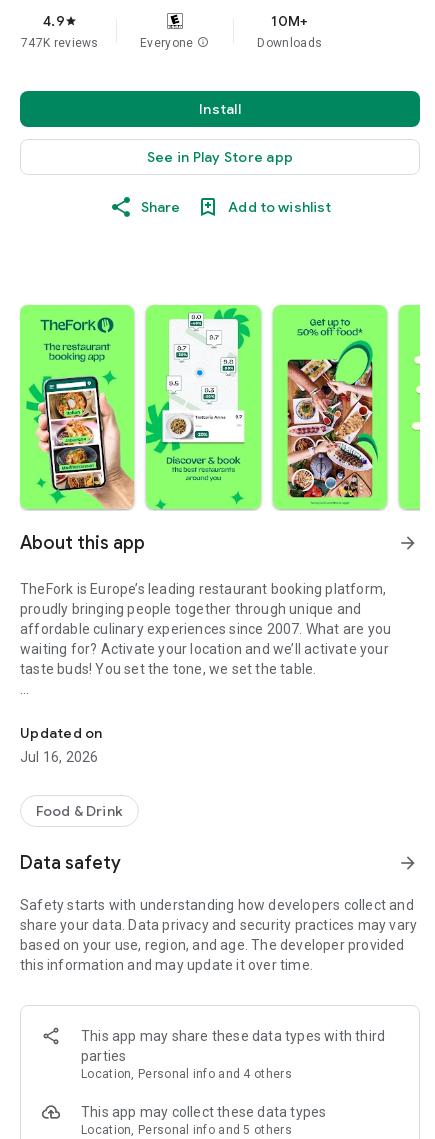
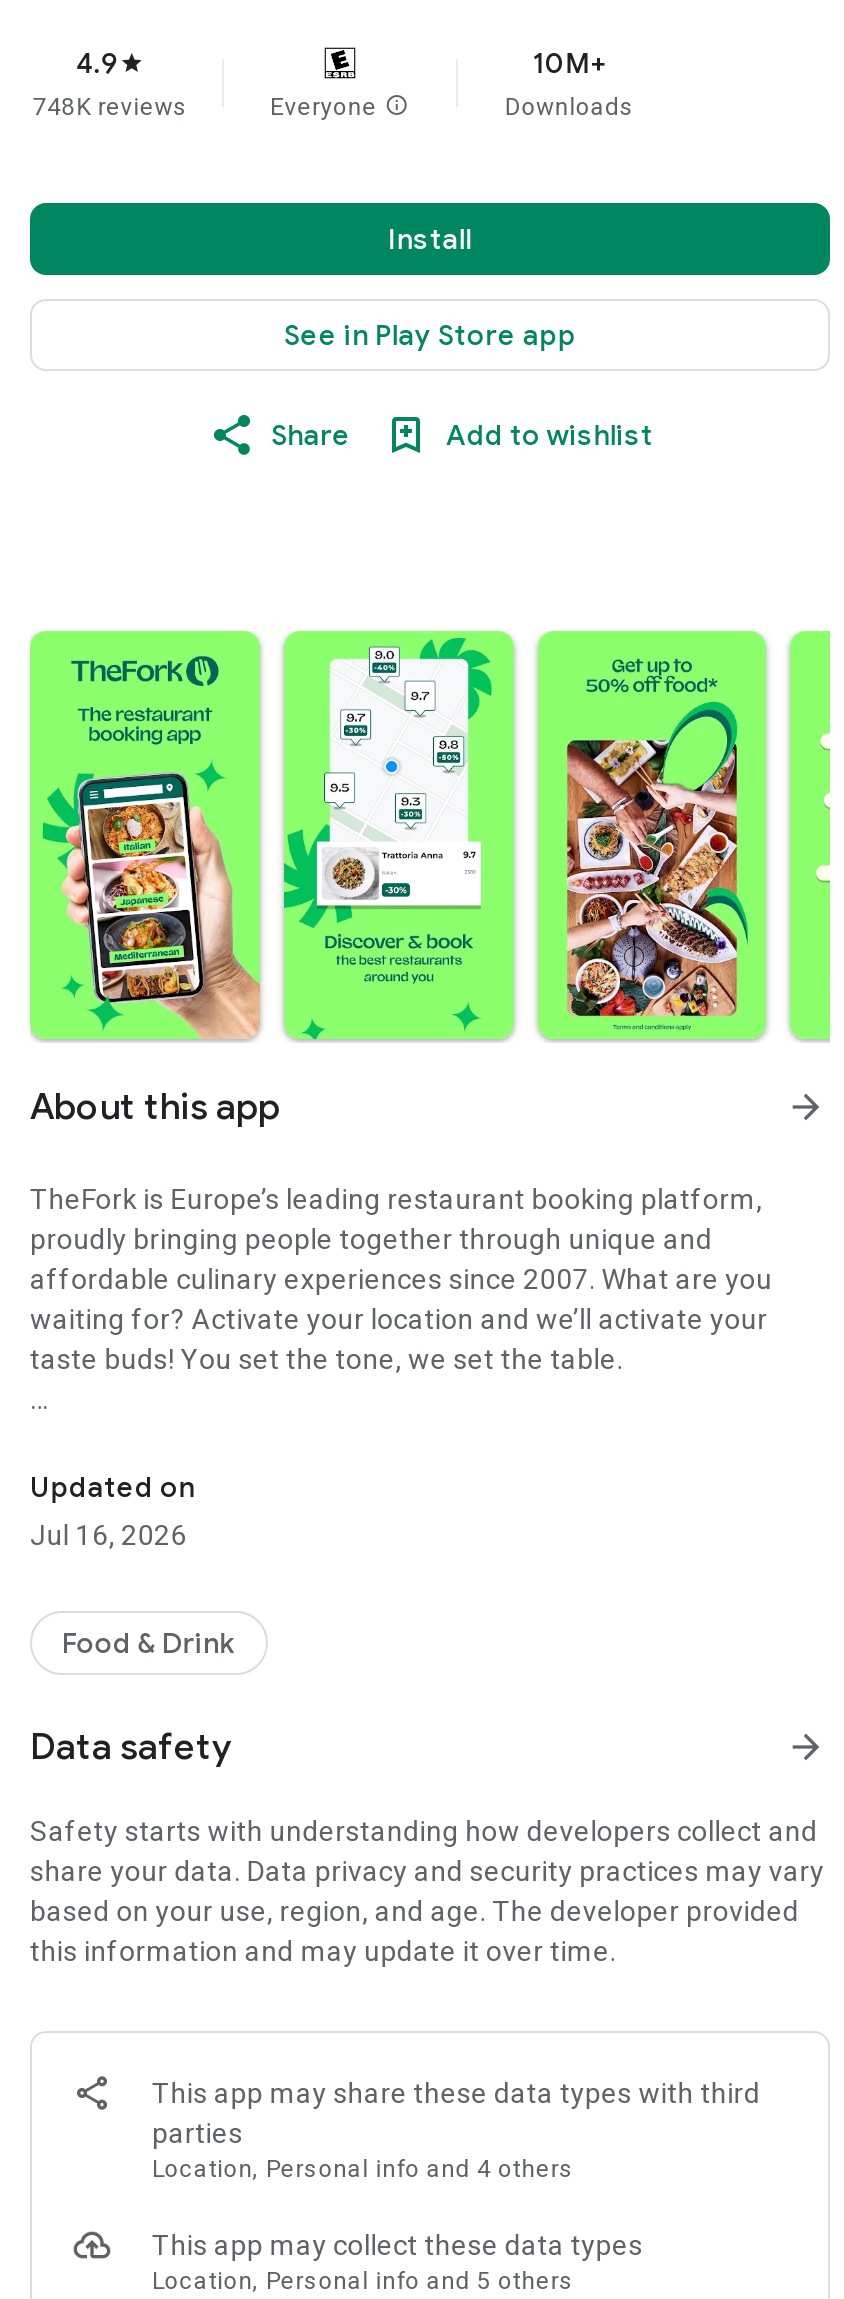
- 747K reviews
+ 748K reviews
